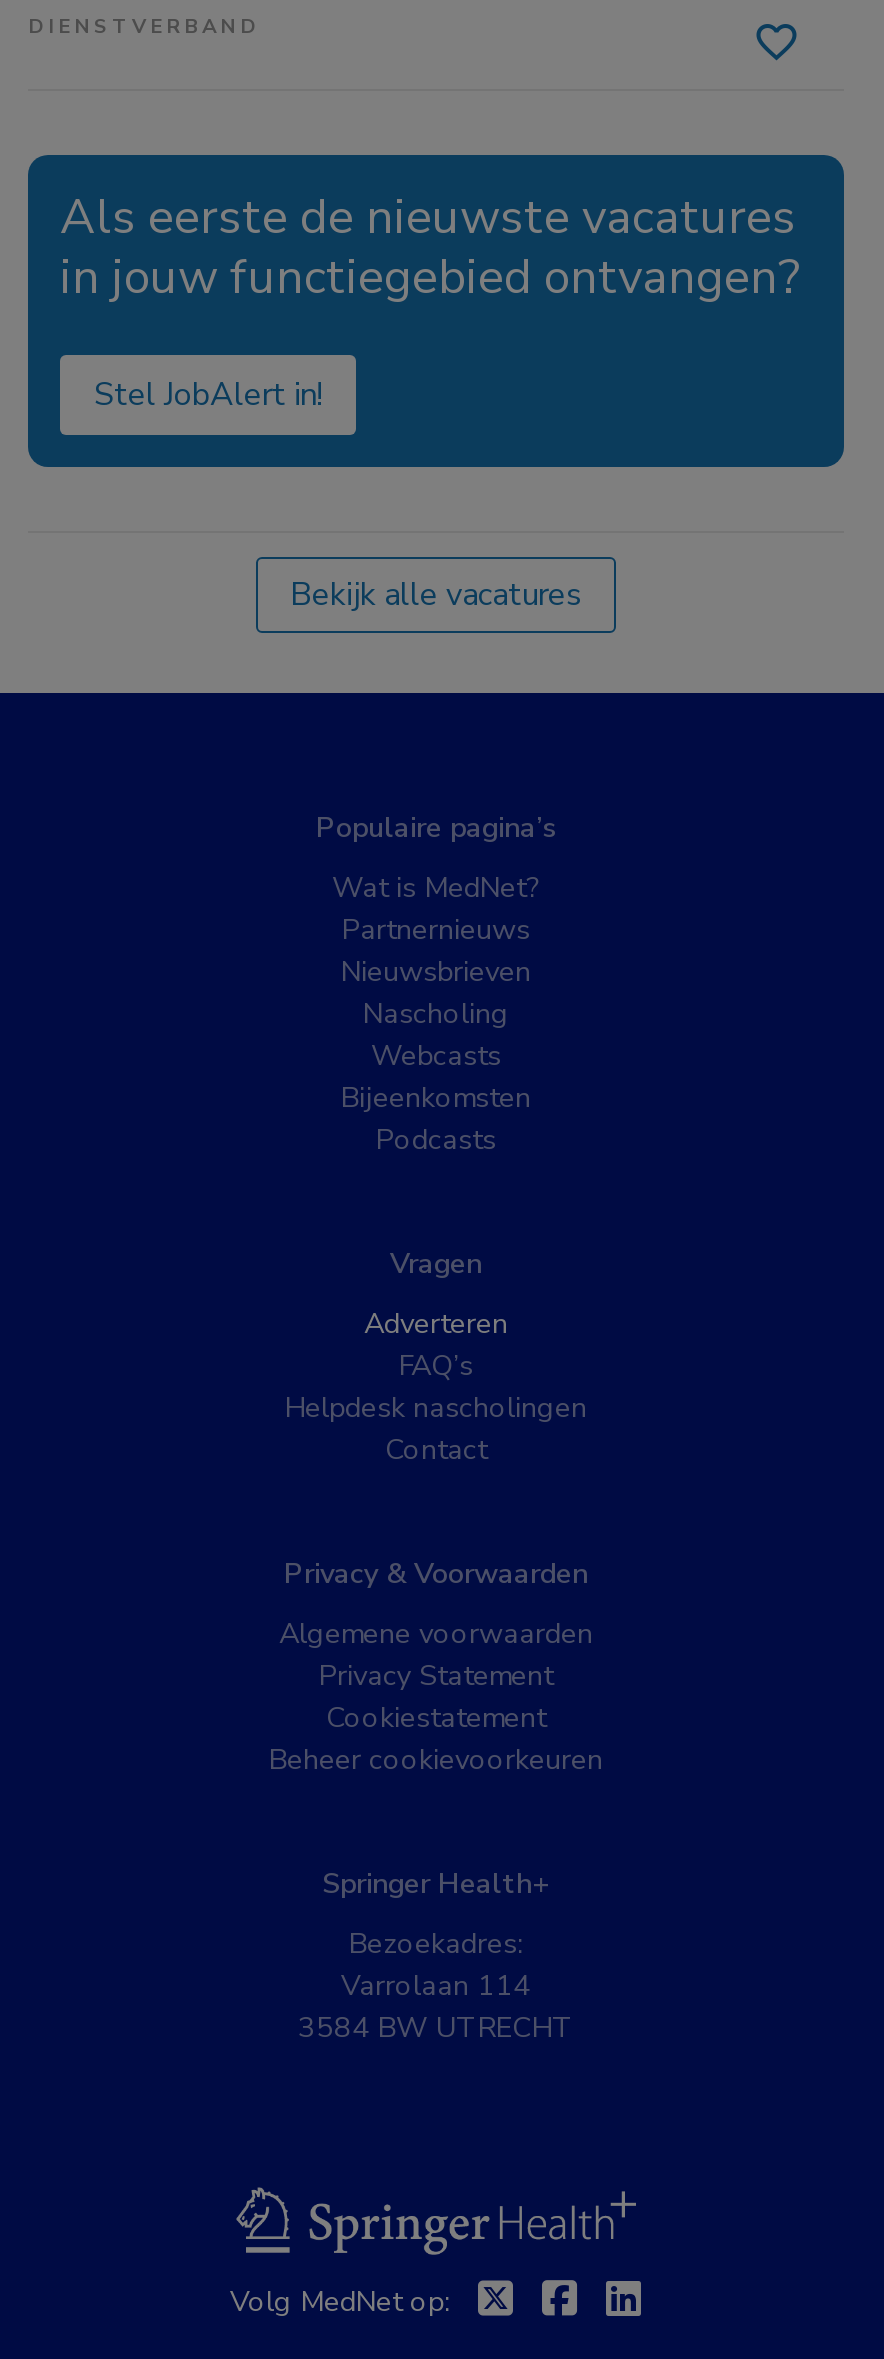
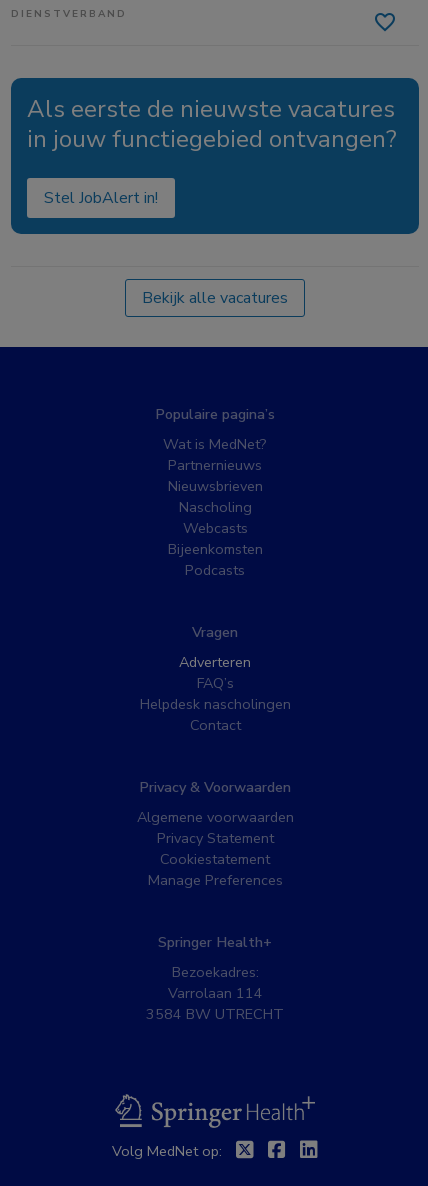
- Beheer cookievoorkeuren
+ Manage Preferences
